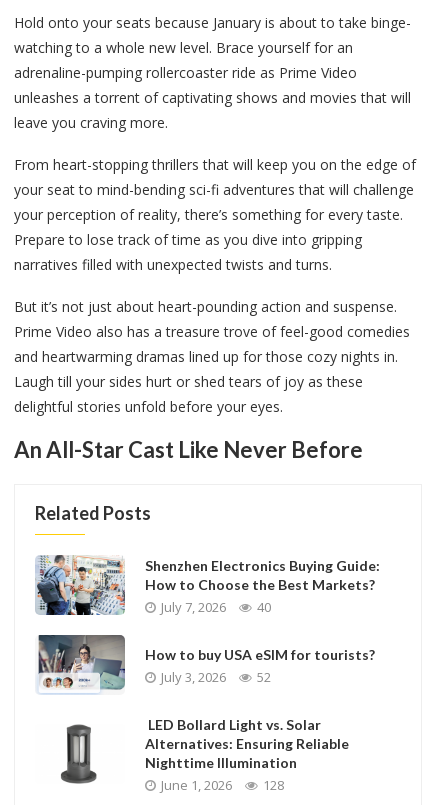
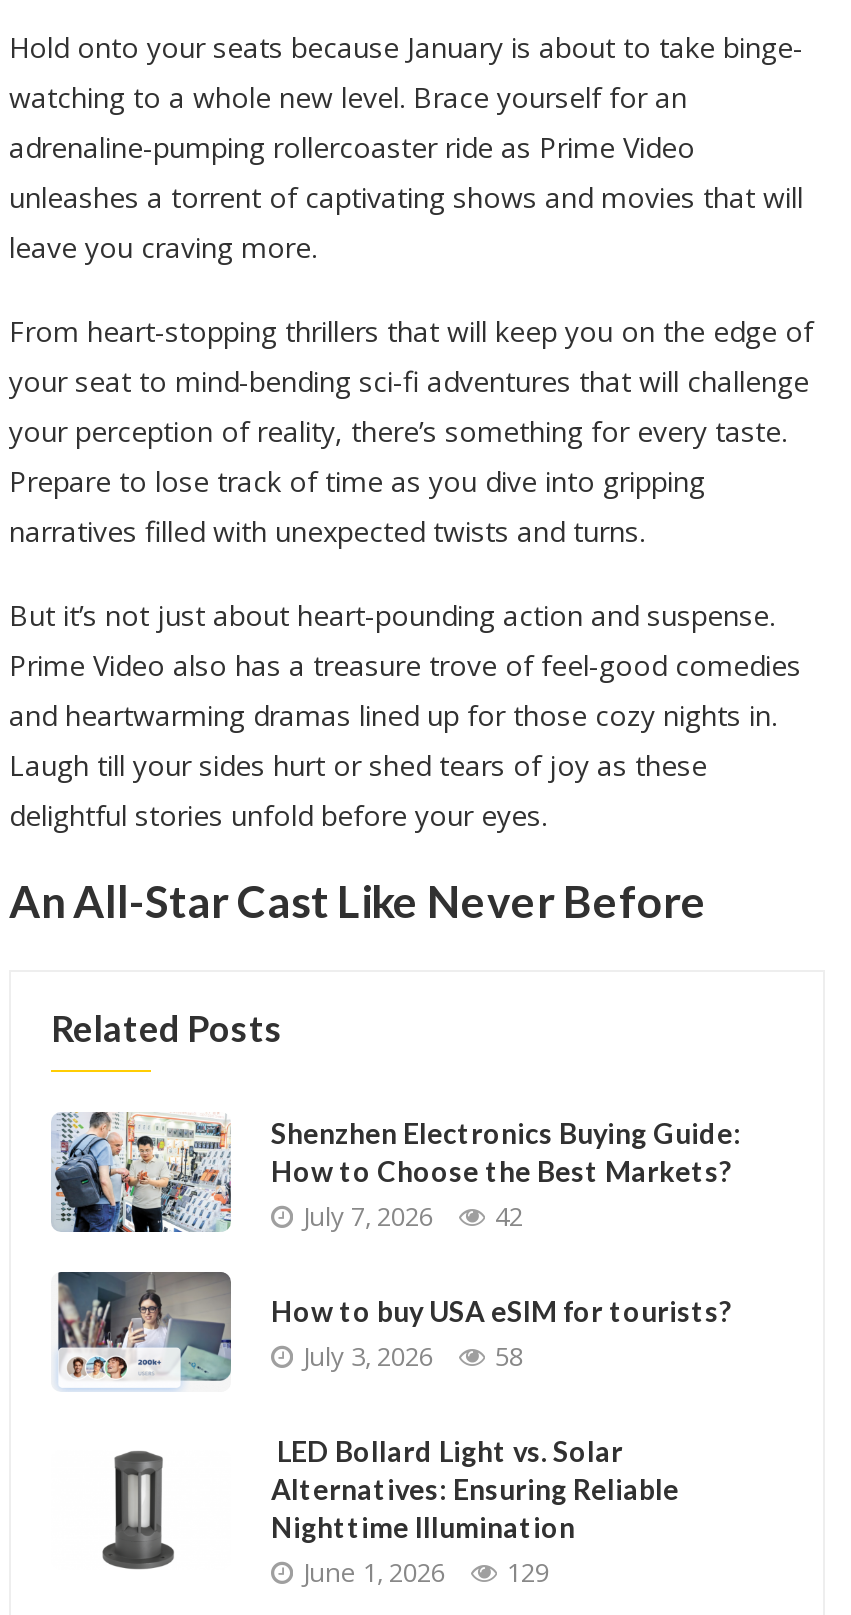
- July 7, 2026 40
+ July 7, 2026 42

- July 3, 2026 52
+ July 3, 2026 58

- June 1, 2026 128
+ June 1, 2026 129
